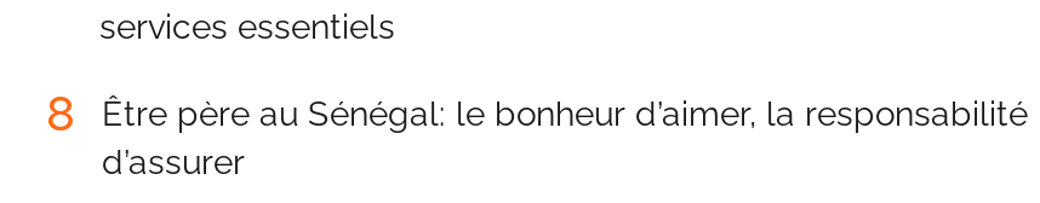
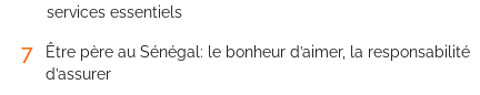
- 8 Être père au Sénégal: le bonheur d’aimer, la responsabilité
+ 7 Être père au Sénégal: le bonheur d’aimer, la responsabilité
